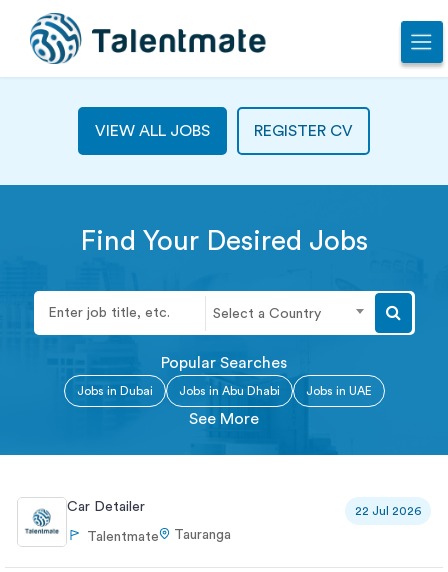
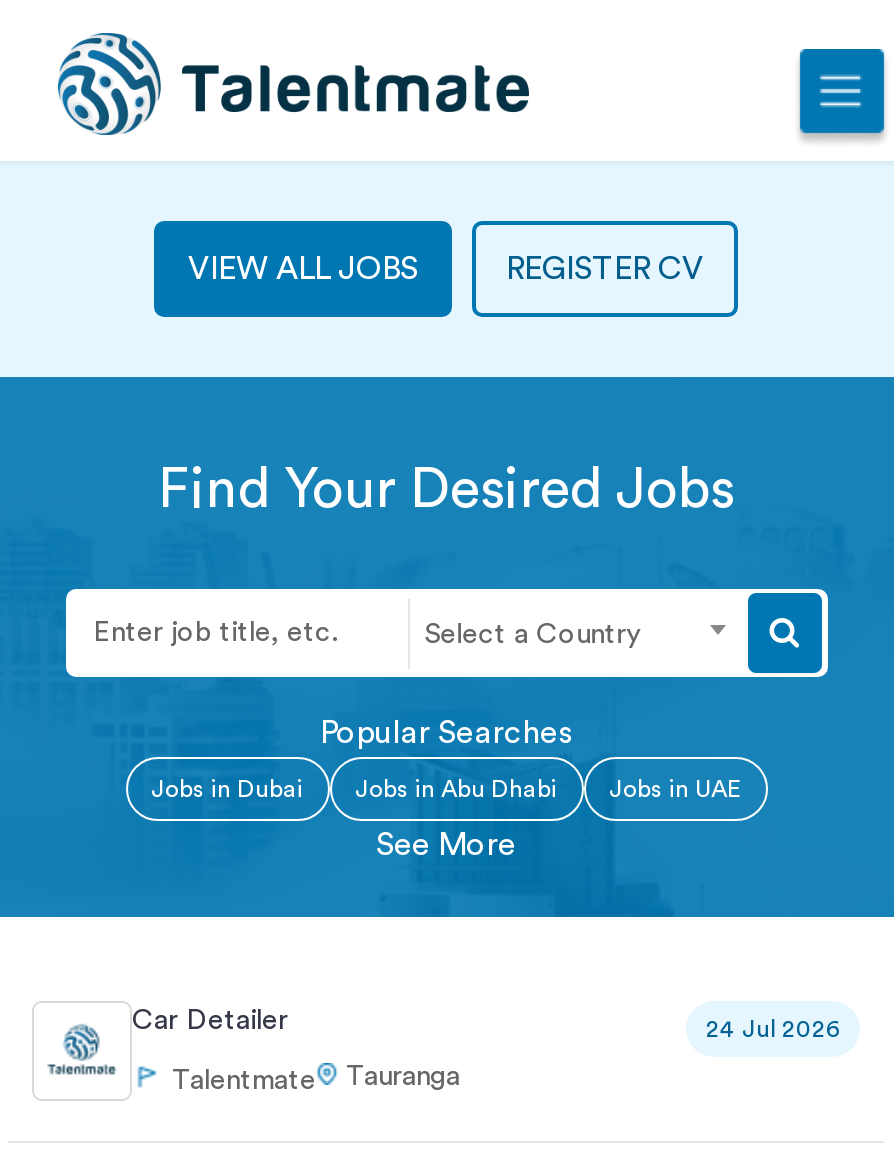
- 22 Jul 2026
+ 24 Jul 2026
